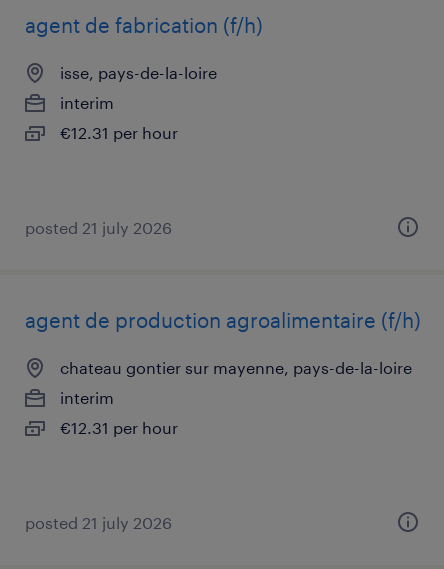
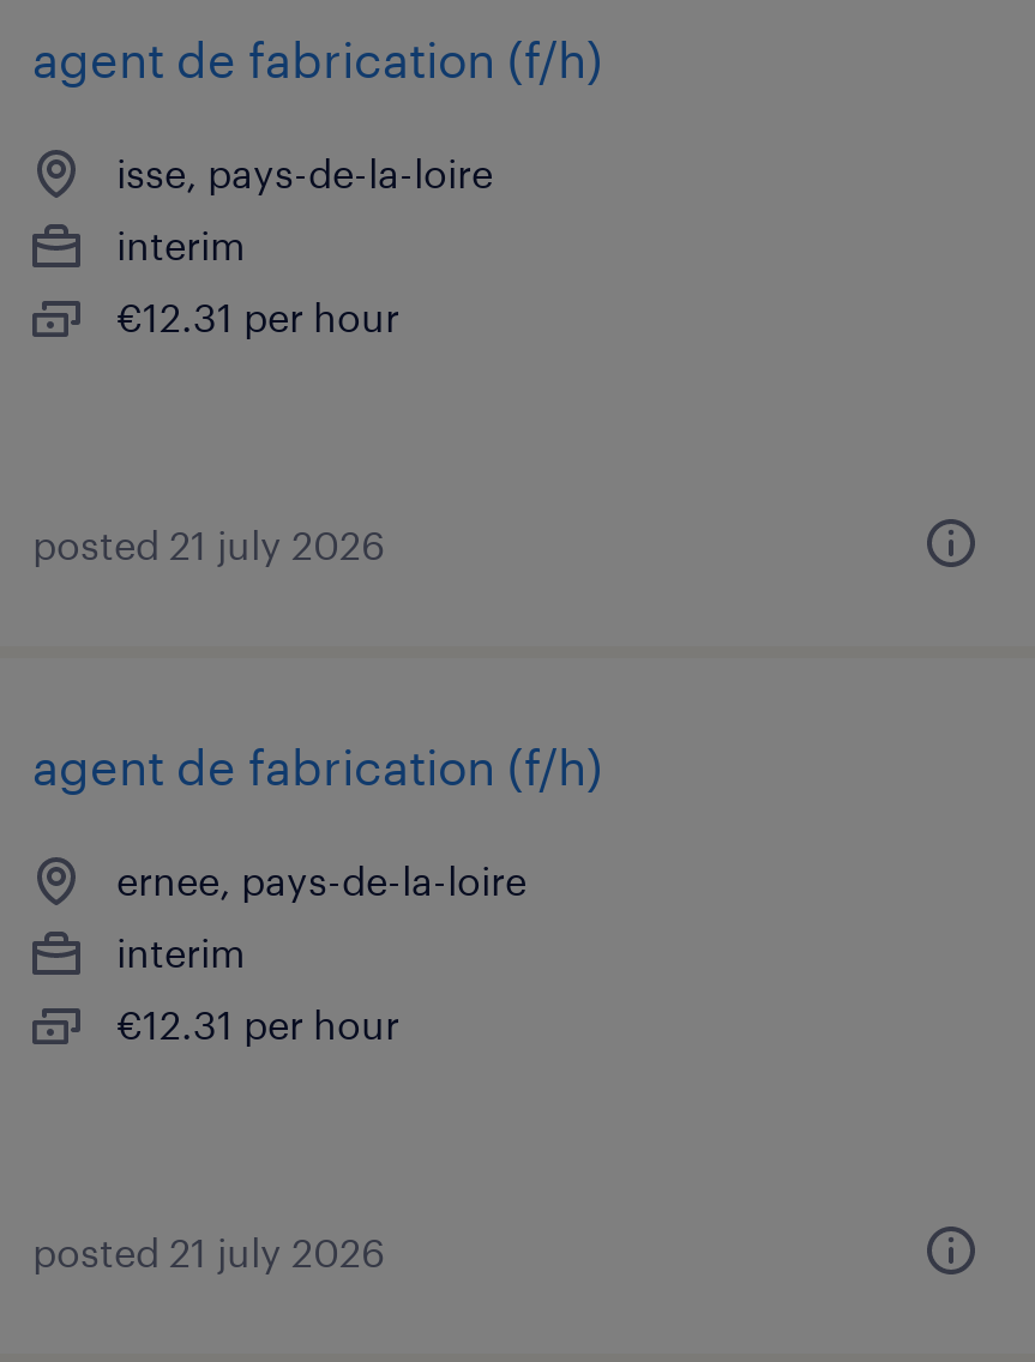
- agent de production agroalimentaire (f/h)
+ agent de fabrication (f/h)

- chateau gontier sur mayenne, pays-de-la-loire
+ ernee, pays-de-la-loire
